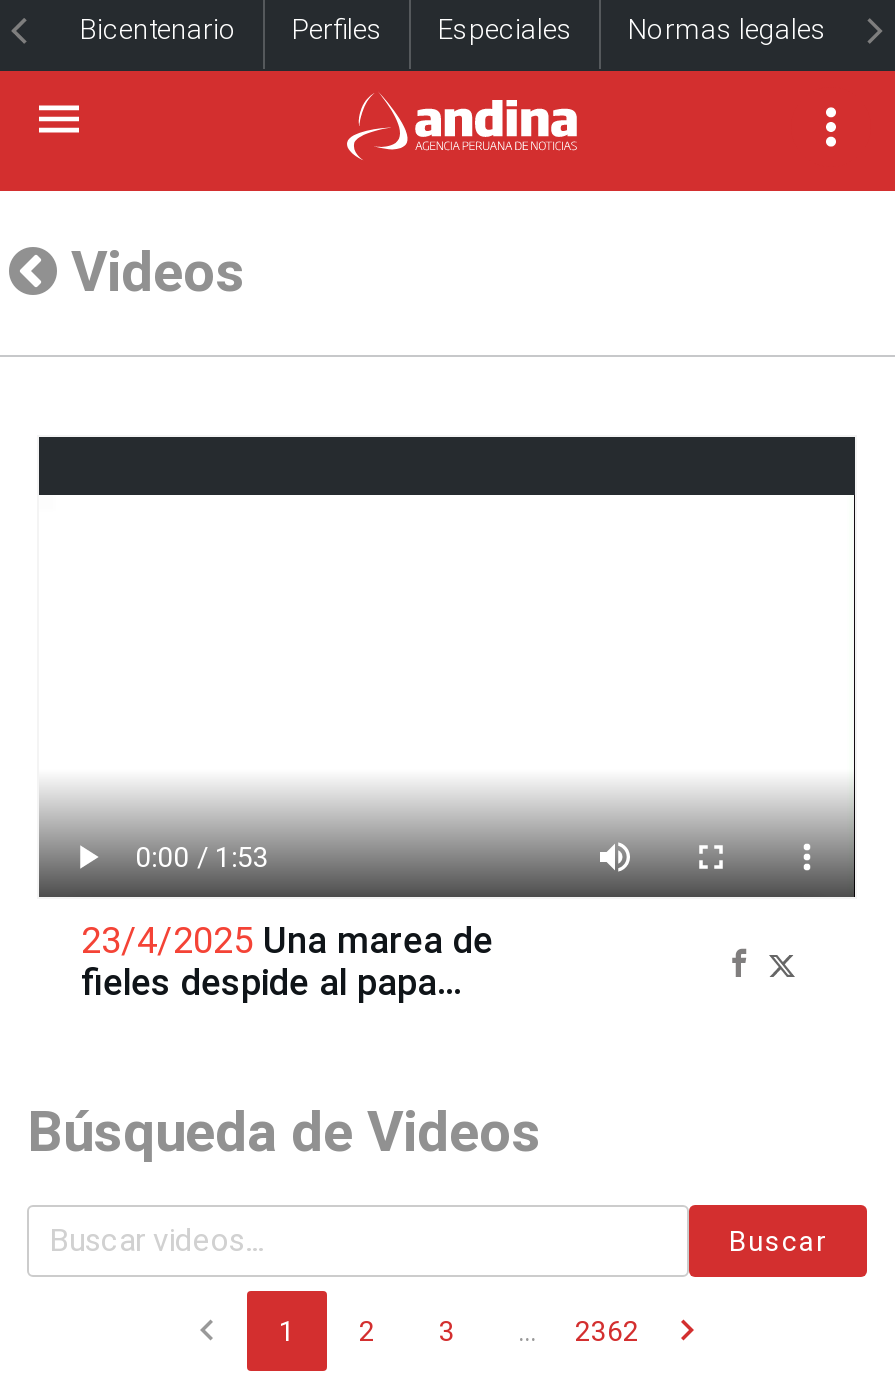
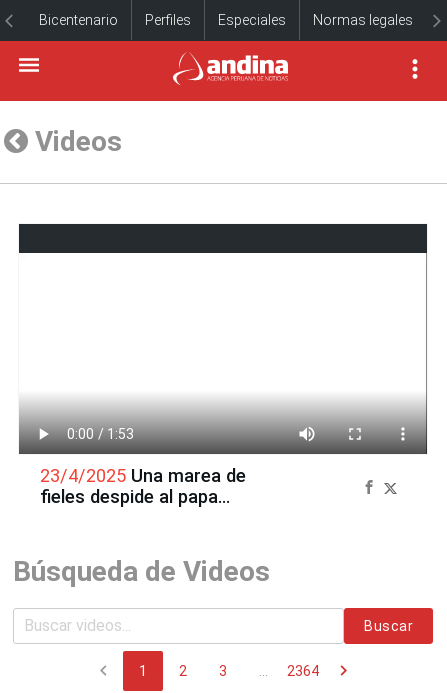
- 2362
+ 2364
